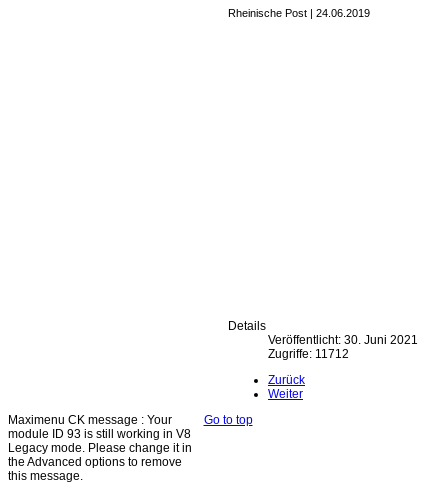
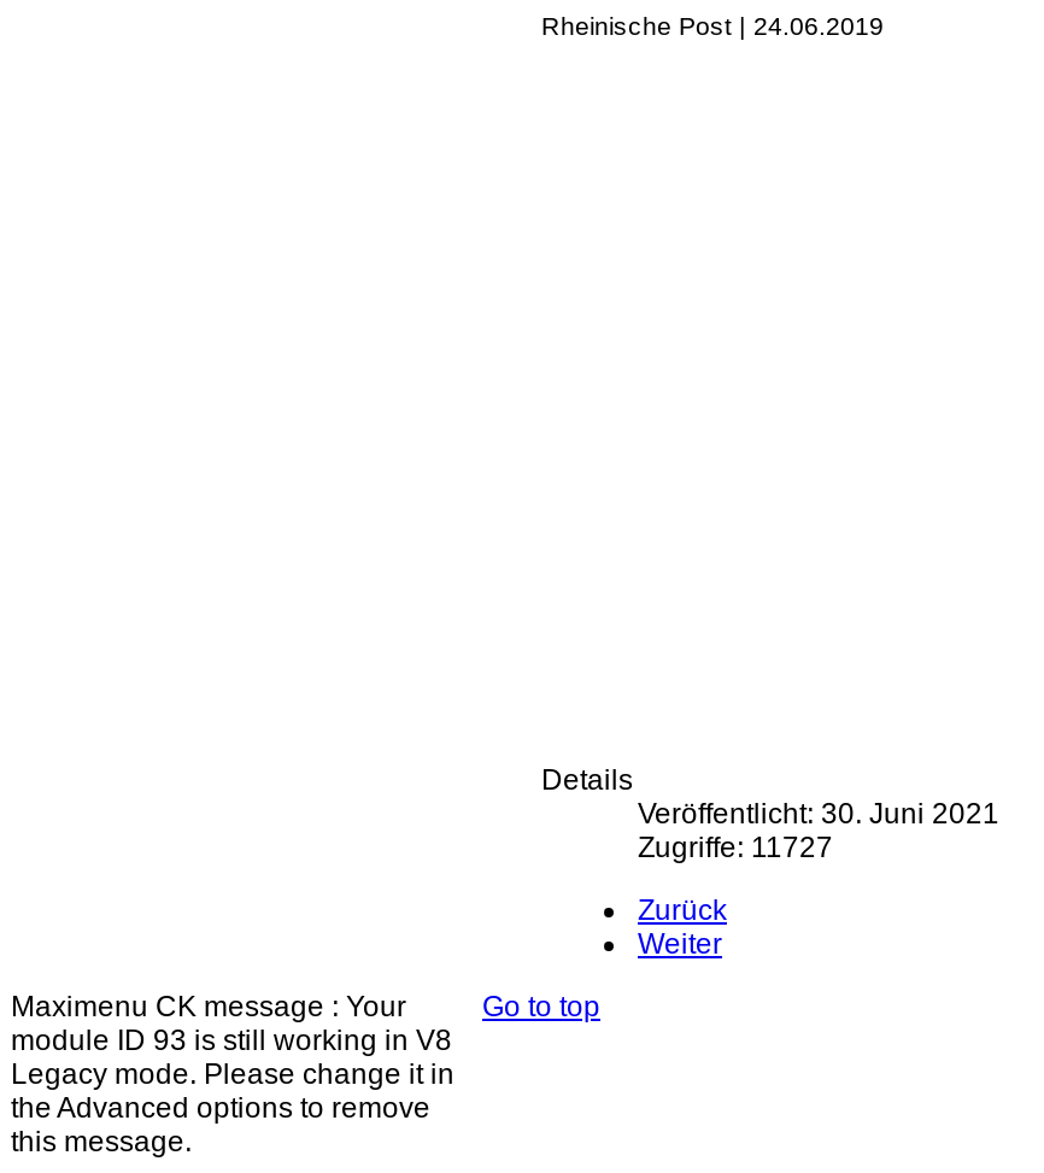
- Zugriffe: 11712
+ Zugriffe: 11727
